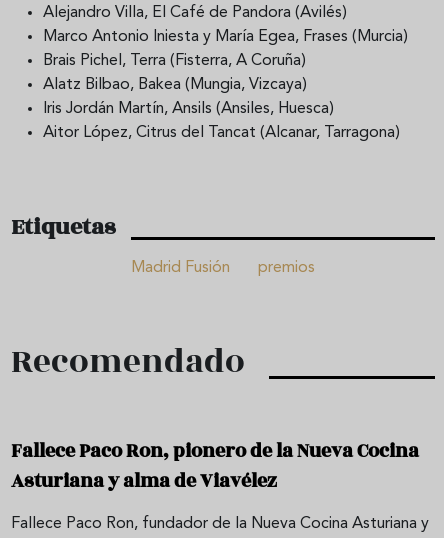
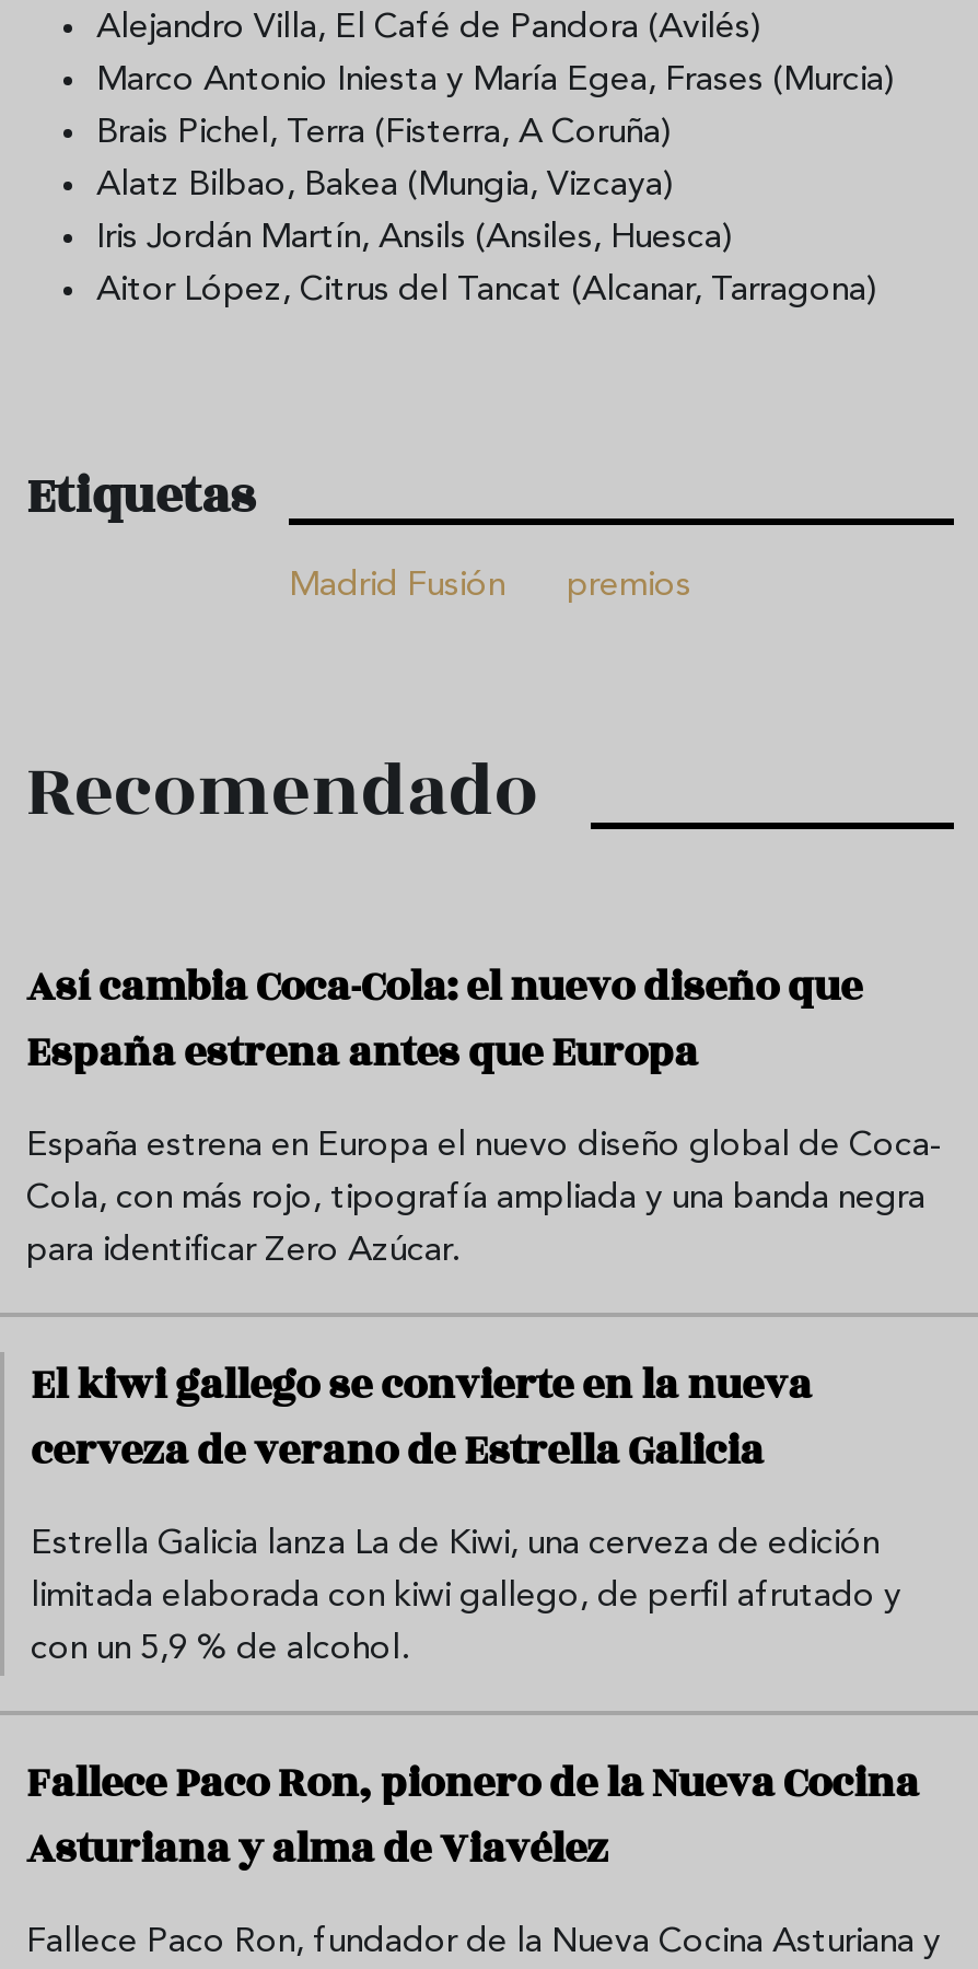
+ Así cambia Coca-Cola: el nuevo diseño que
+ España estrena antes que Europa
+ España estrena en Europa el nuevo diseño global de Coca-
+ Cola, con más rojo, tipografía ampliada y una banda negra
+ para identificar Zero Azúcar.
+ El kiwi gallego se convierte en la nueva
+ cerveza de verano de Estrella Galicia
+ Estrella Galicia lanza La de Kiwi, una cerveza de edición
+ limitada elaborada con kiwi gallego, de perfil afrutado y
+ con un 5,9 % de alcohol.
